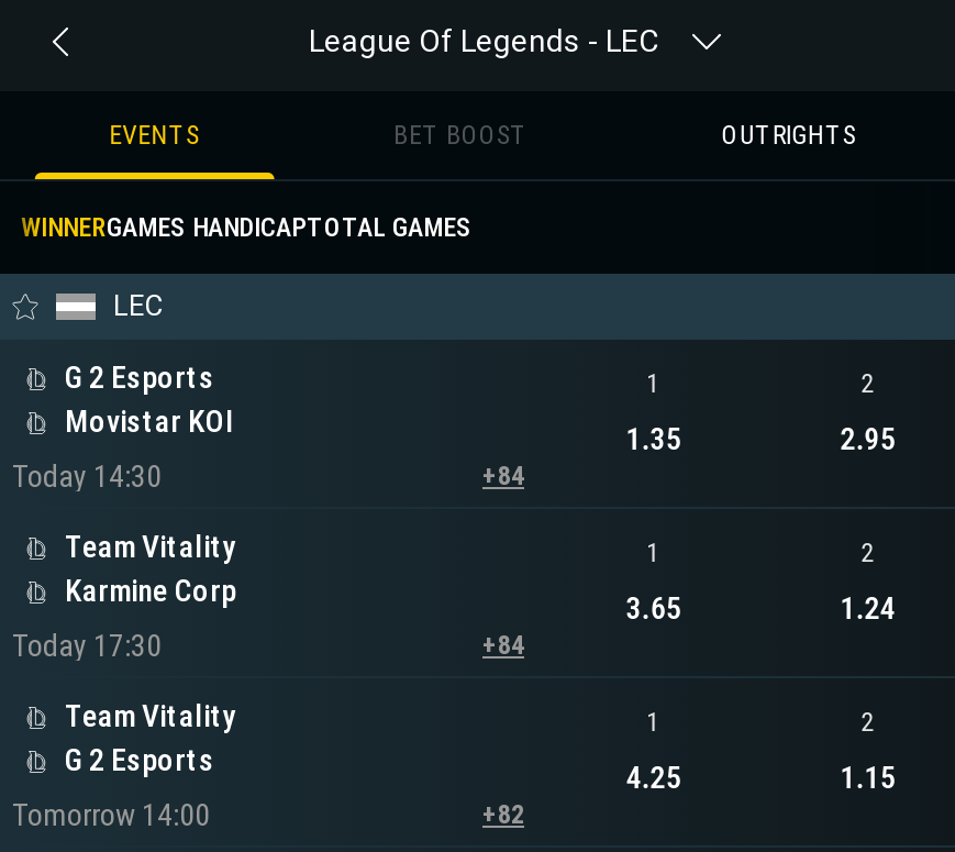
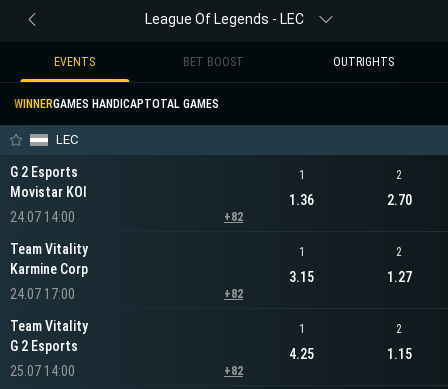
- 1.35
+ 1.36

- 2.95
+ 2.70

- Today 14:30
- +84
+ 24.07 14:00
+ +82

- 3.65
+ 3.15

- 1.24
+ 1.27

- Today 17:30
- +84
+ 24.07 17:00
+ +82

- Tomorrow 14:00
+ 25.07 14:00
